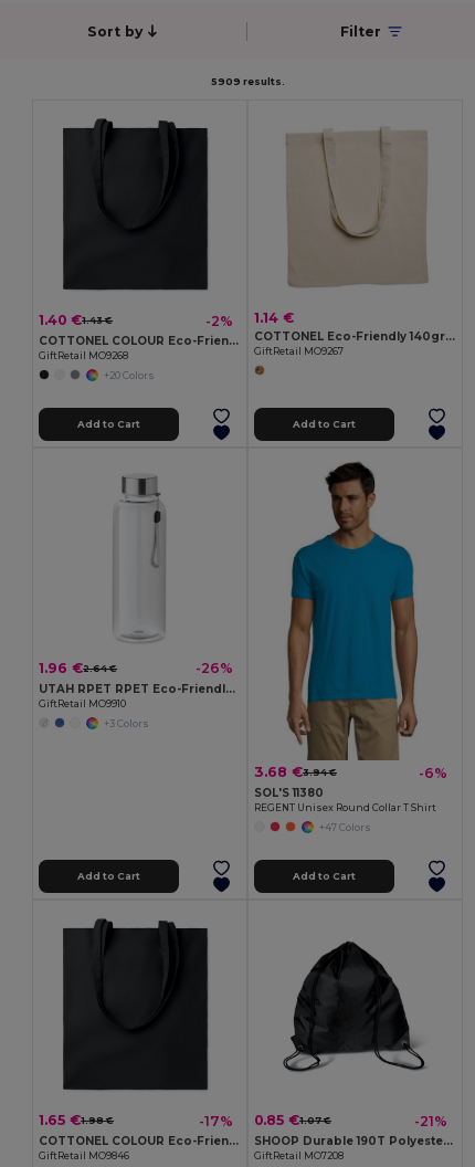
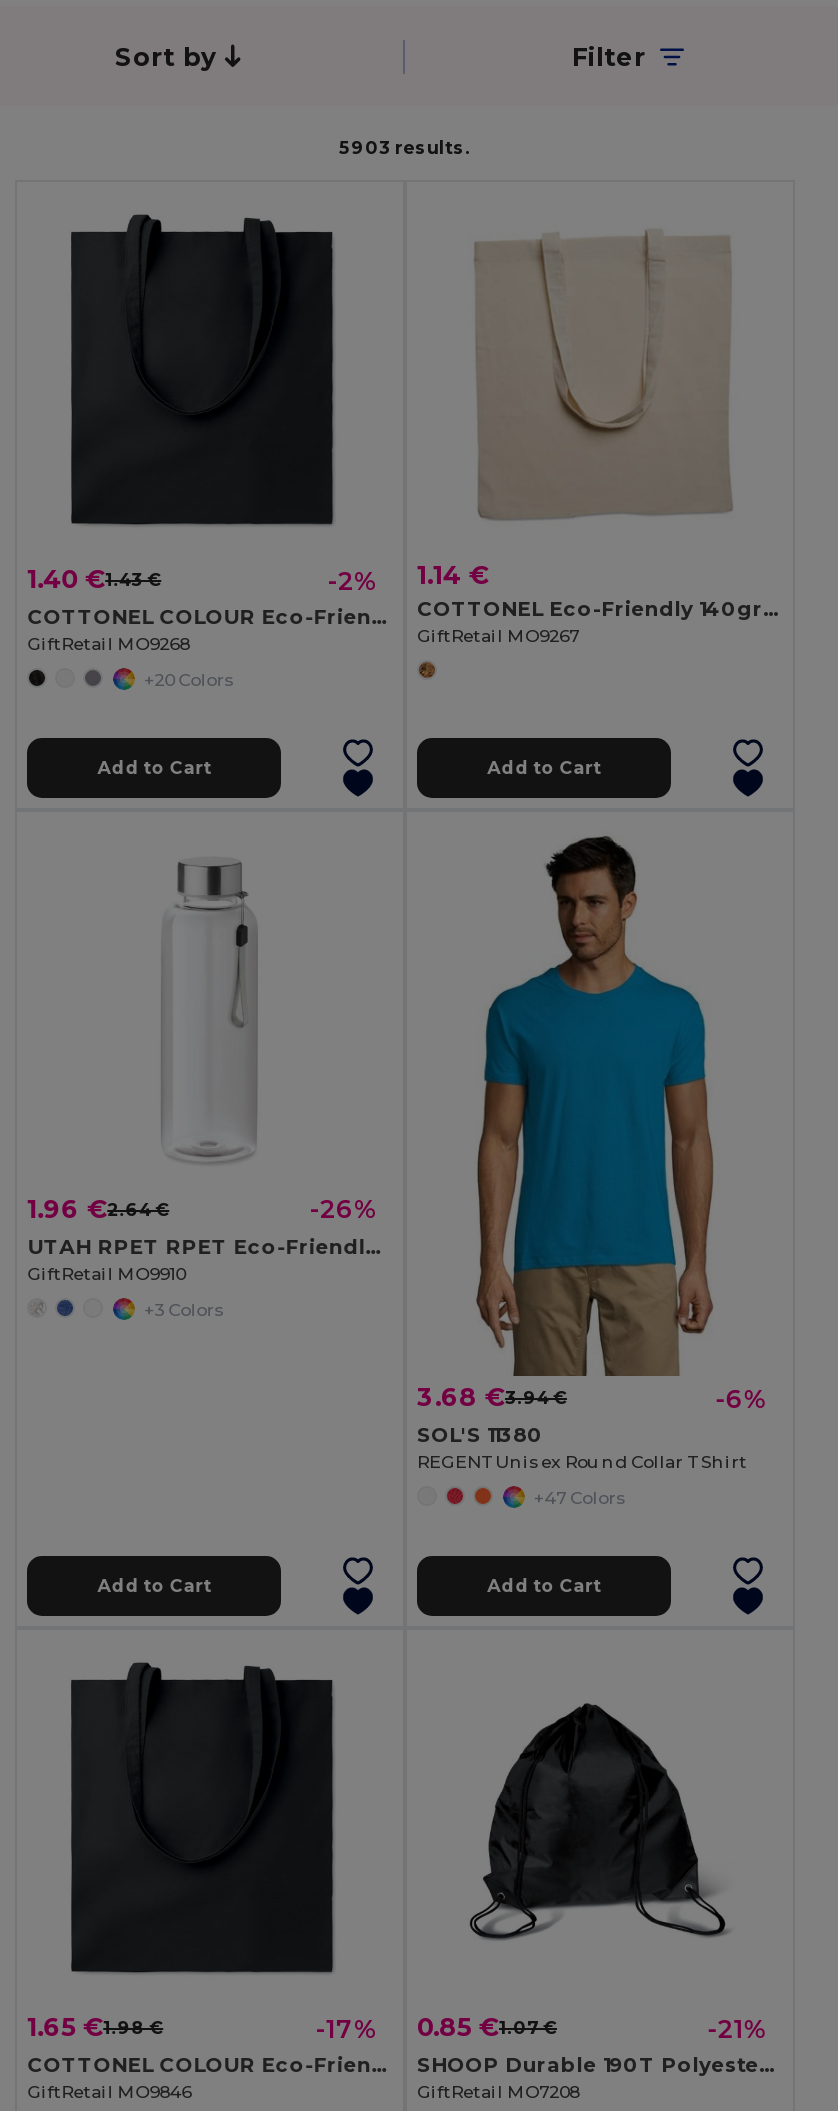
- 5909 results.
+ 5903 results.
